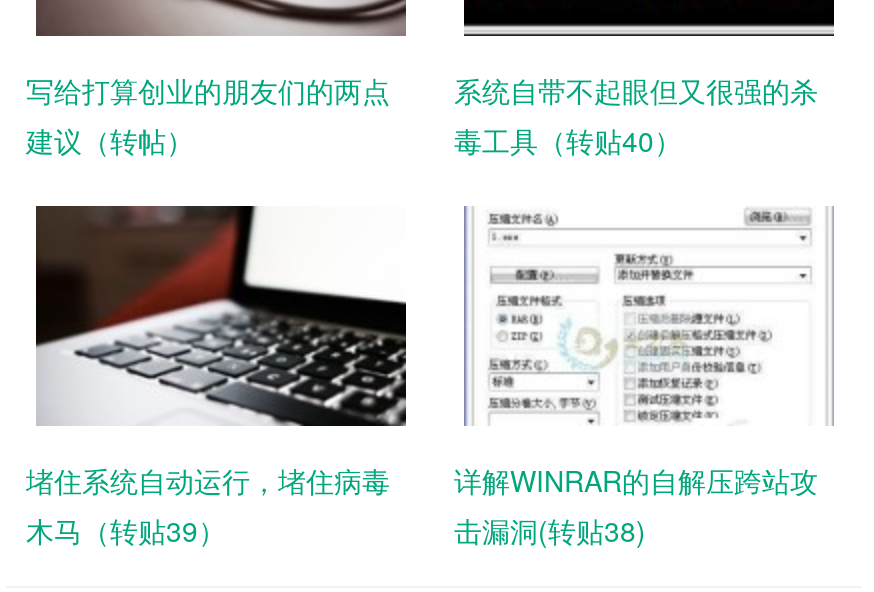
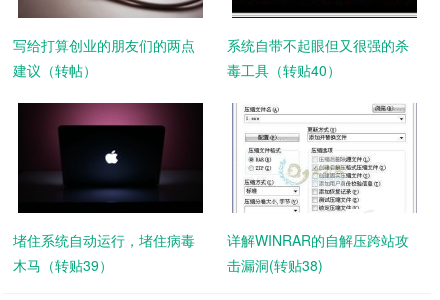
- [image]
+ [image]
